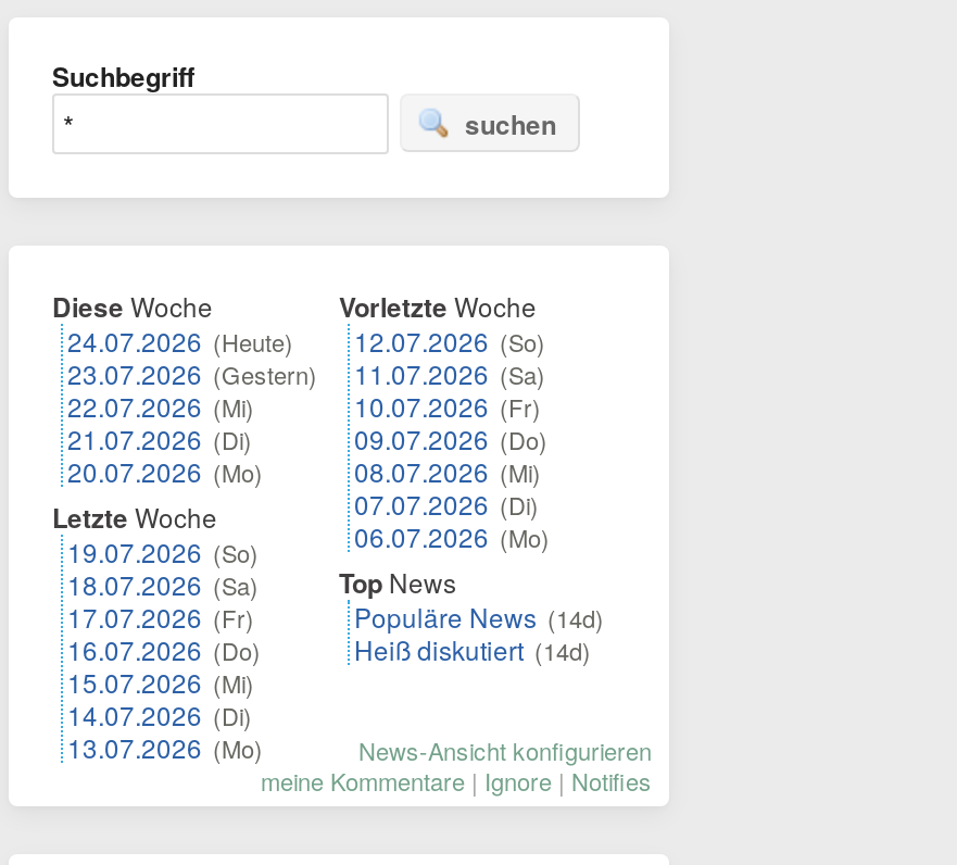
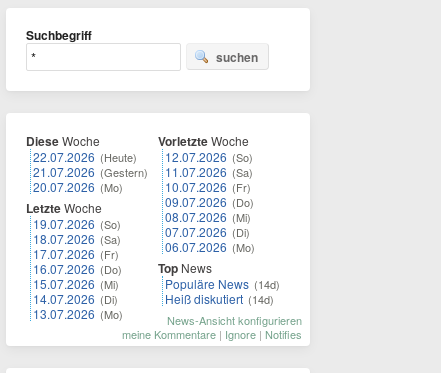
- 24.07.2026 (Heute)
- 23.07.2026 (Gestern)
- 22.07.2026 (Mi)
- 21.07.2026 (Di)
+ 22.07.2026 (Heute)
+ 21.07.2026 (Gestern)
